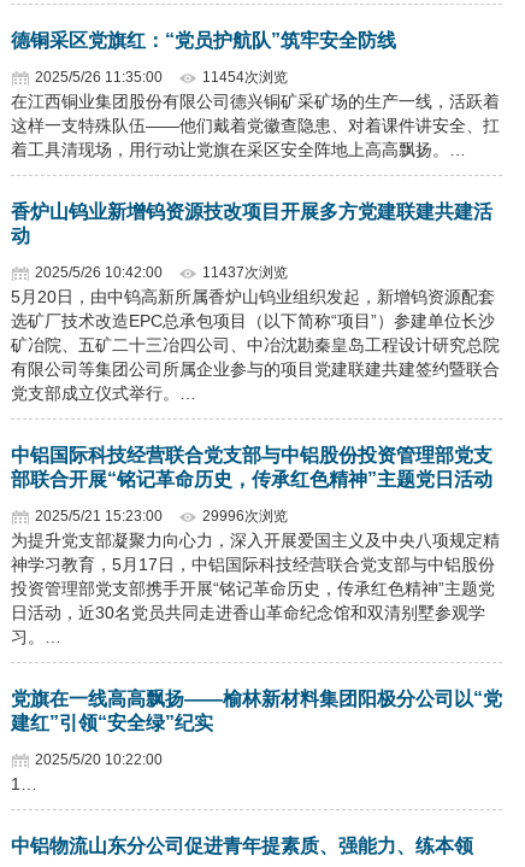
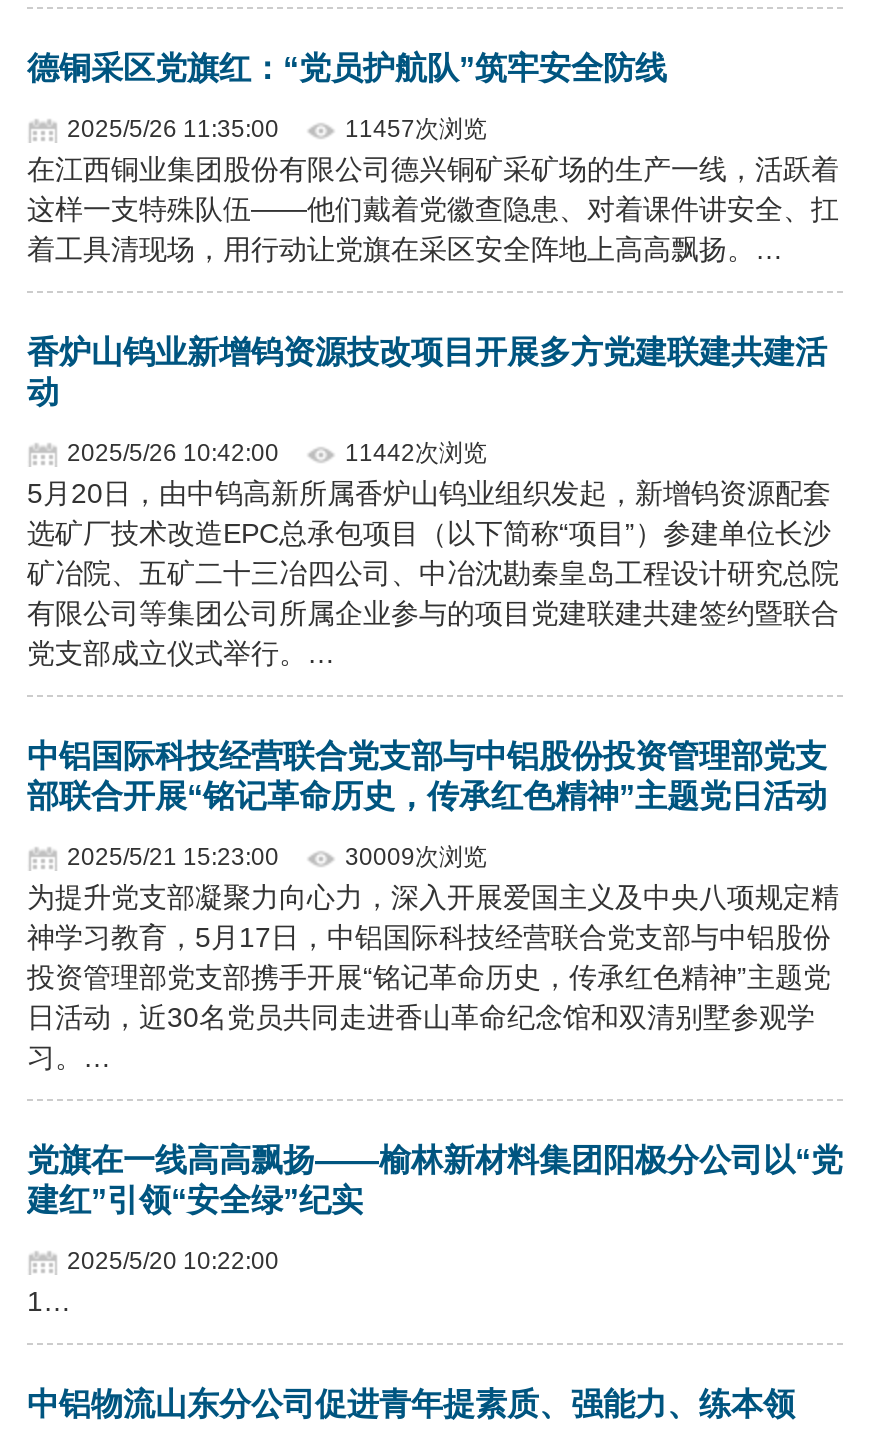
- 11454次浏览
+ 11457次浏览

- 11437次浏览
+ 11442次浏览

- 29996次浏览
+ 30009次浏览
